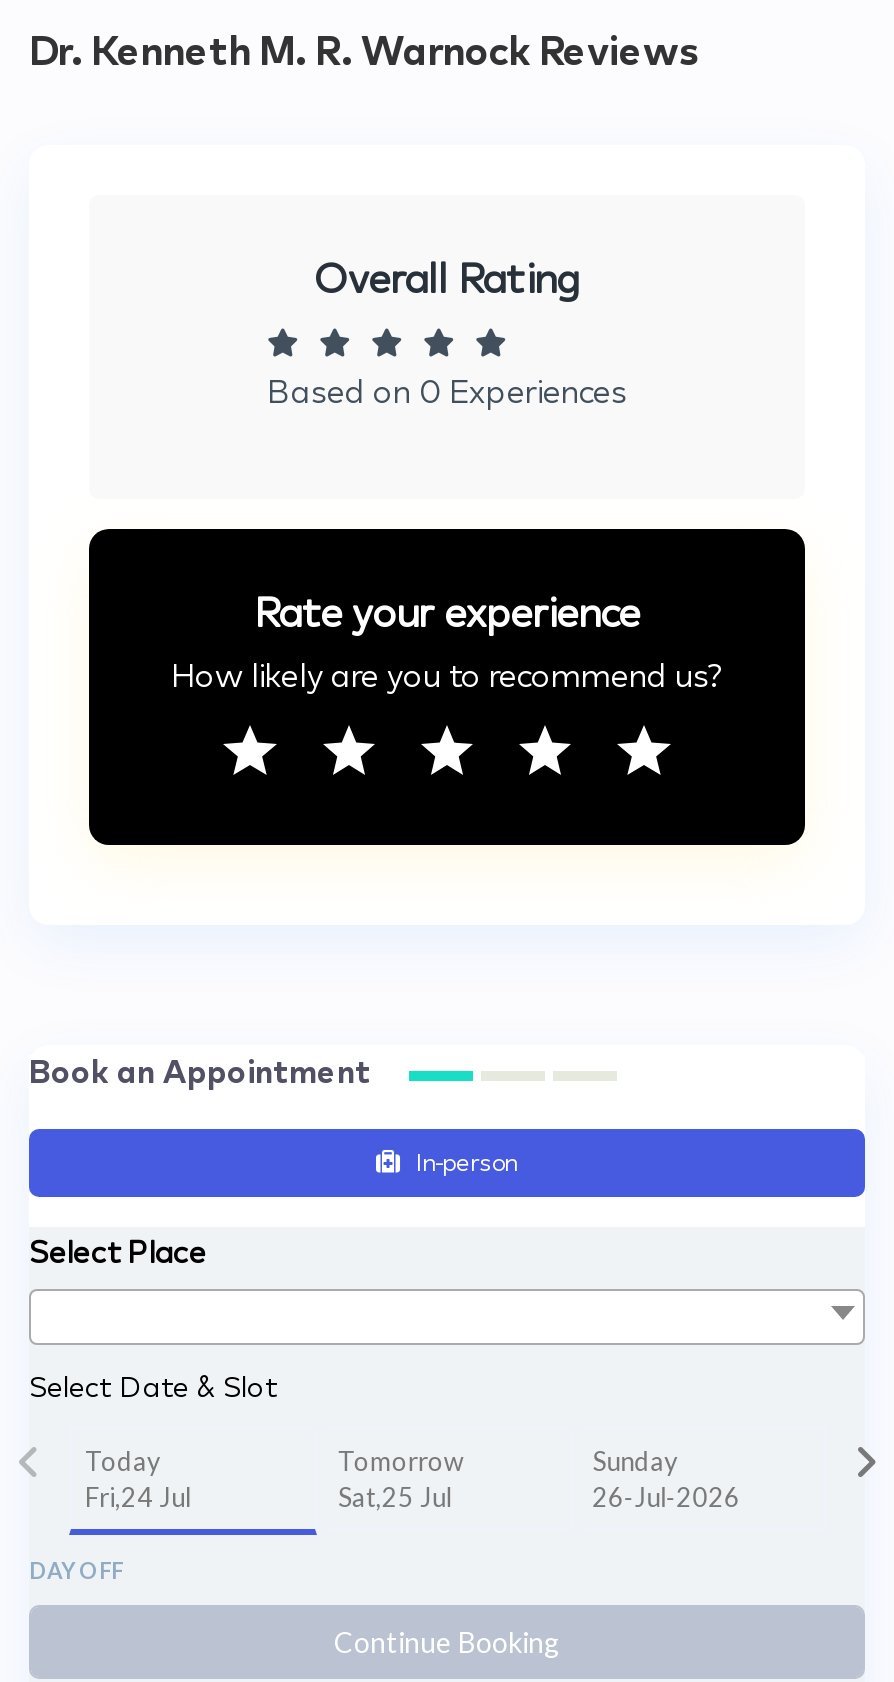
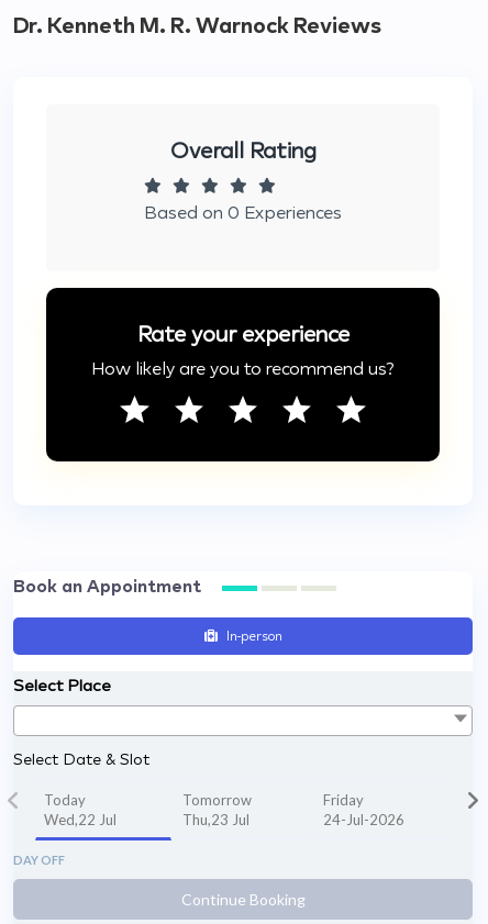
- Sunday
- 26-Jul-2026
+ Friday
+ 24-Jul-2026

- Fri,24 Jul
+ Wed,22 Jul

- Sat,25 Jul
+ Thu,23 Jul
